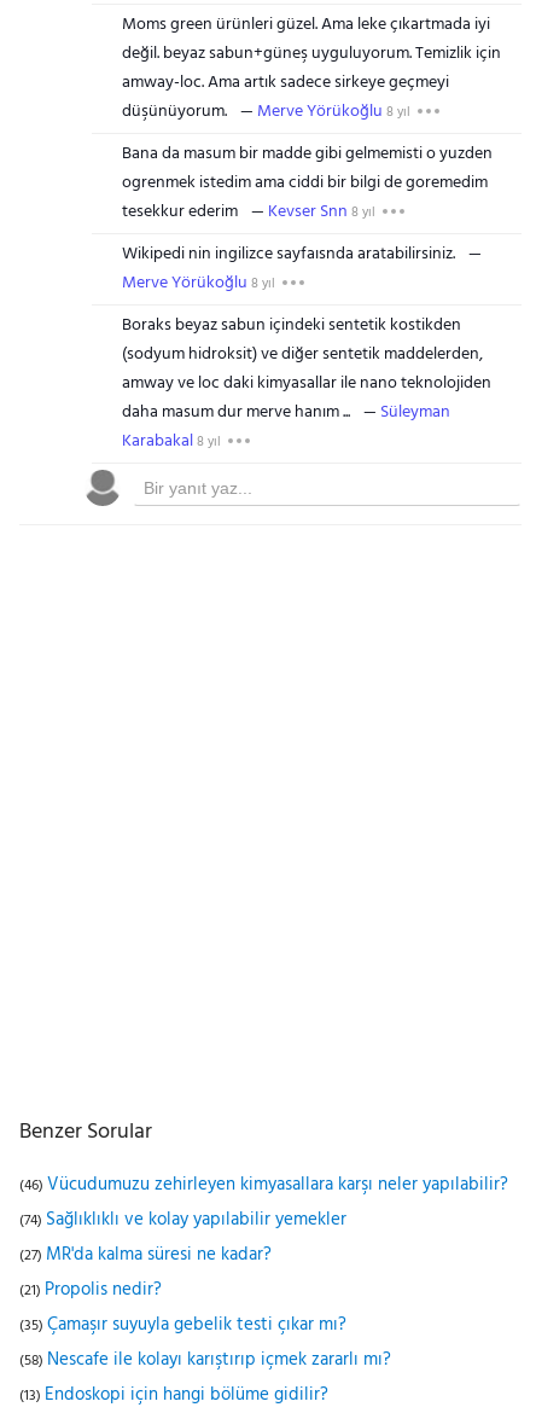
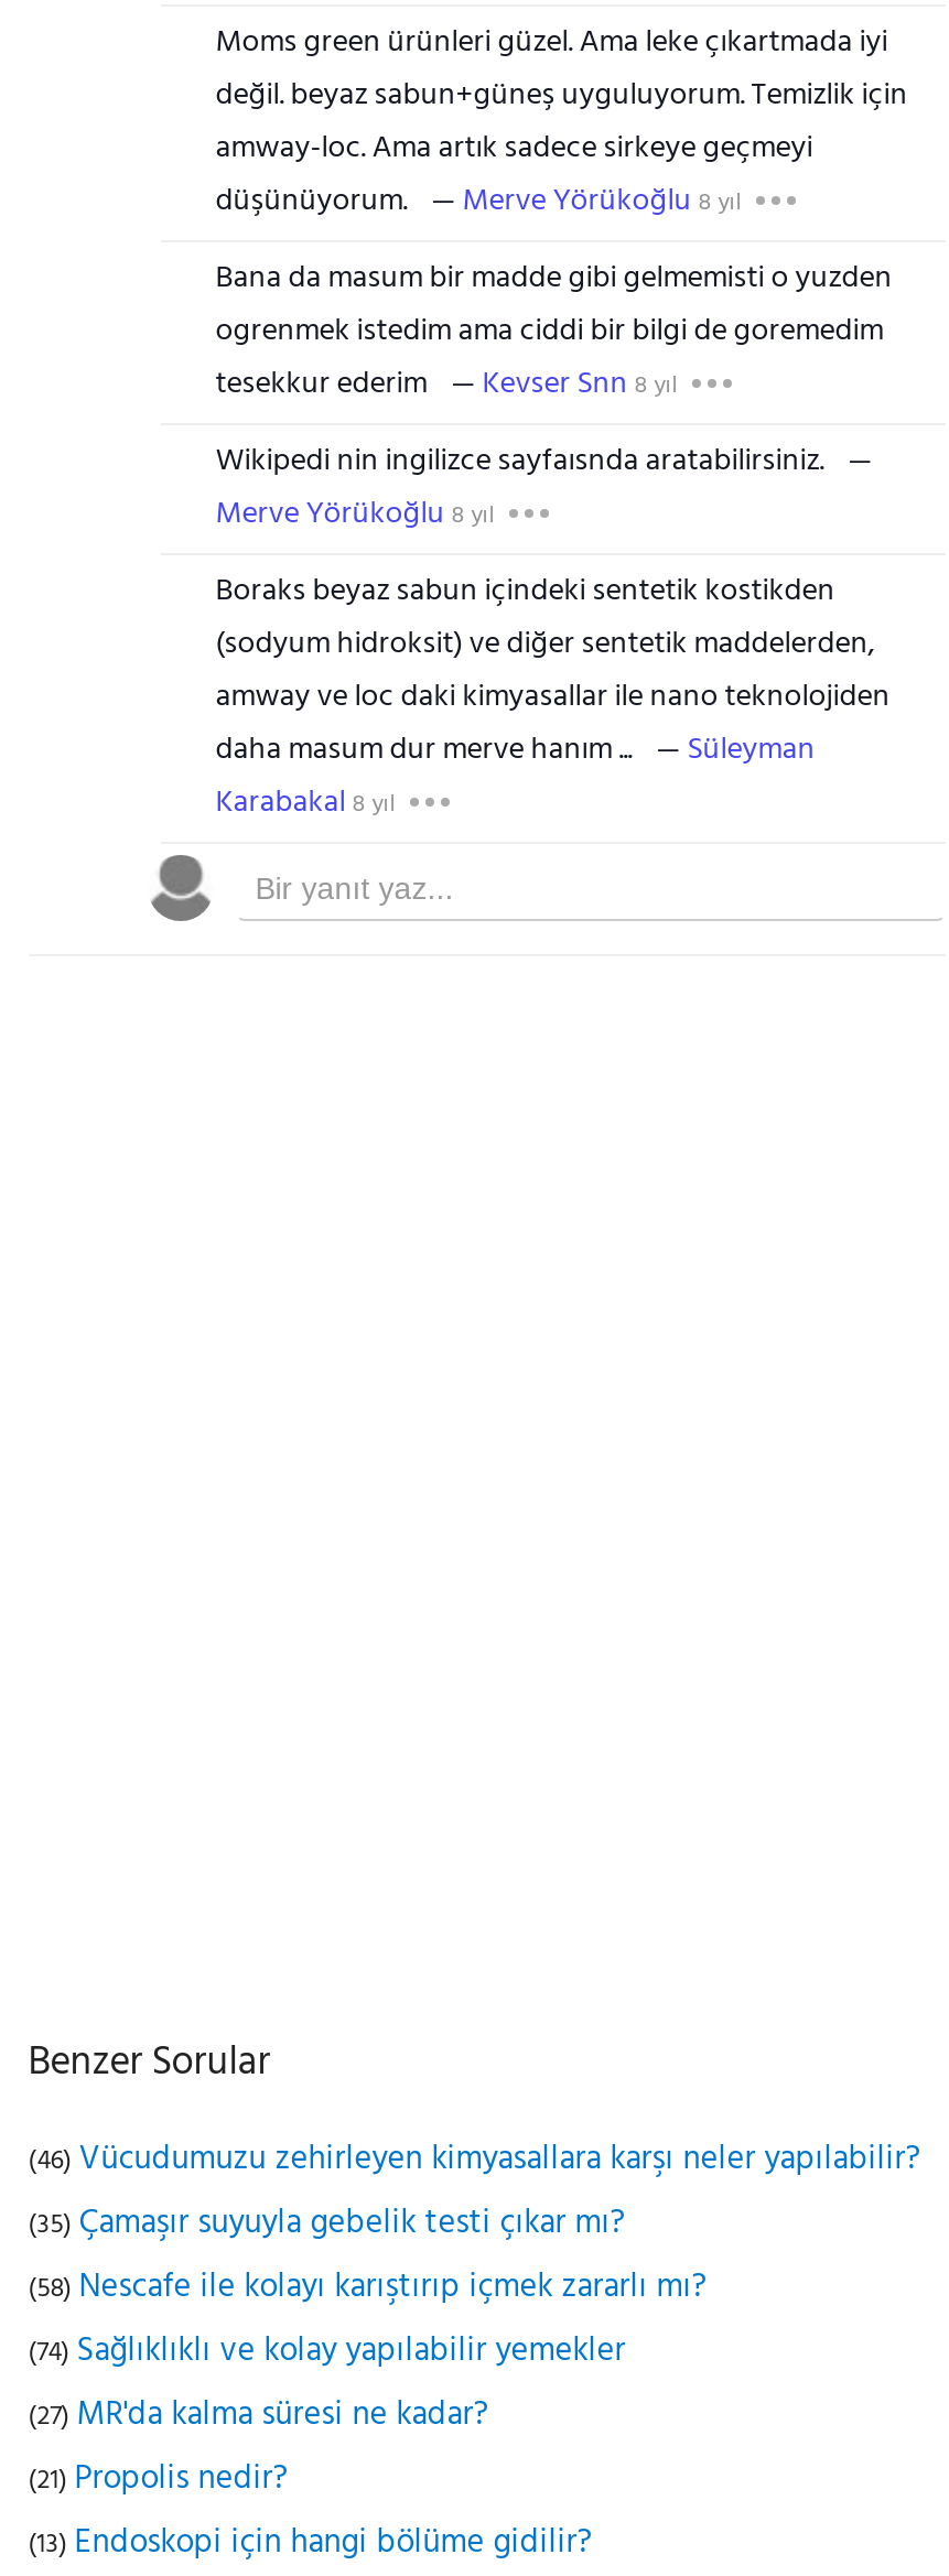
moved down: (74) Sağlıklıklı ve kolay yapılabilir yemekler | (27) MR'da kalma süresi ne kadar? | (21) Propolis nedir?

moved up: (35) Çamaşır suyuyla gebelik testi çıkar mı? | (58) Nescafe ile kolayı karıştırıp içmek zararlı mı?
